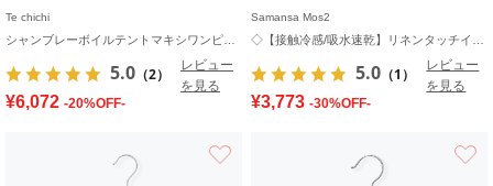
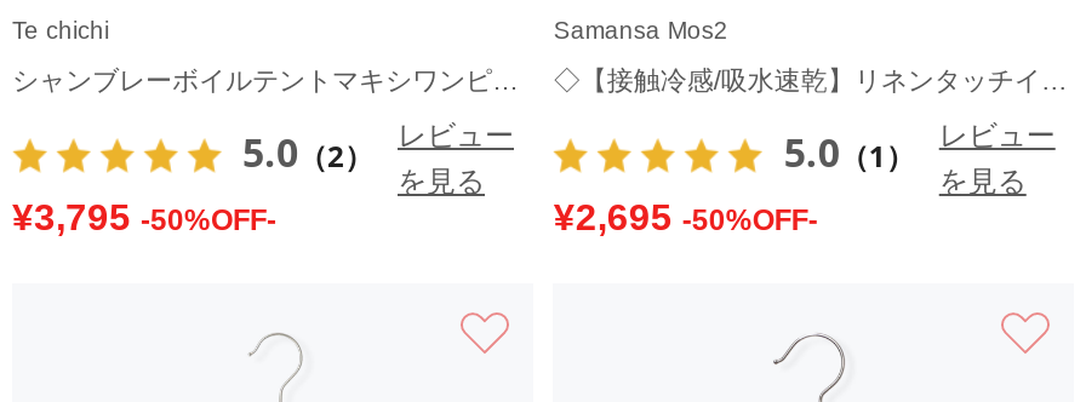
- ¥6,072 -20%OFF-
+ ¥3,795 -50%OFF-

- ¥3,773 -30%OFF-
+ ¥2,695 -50%OFF-
